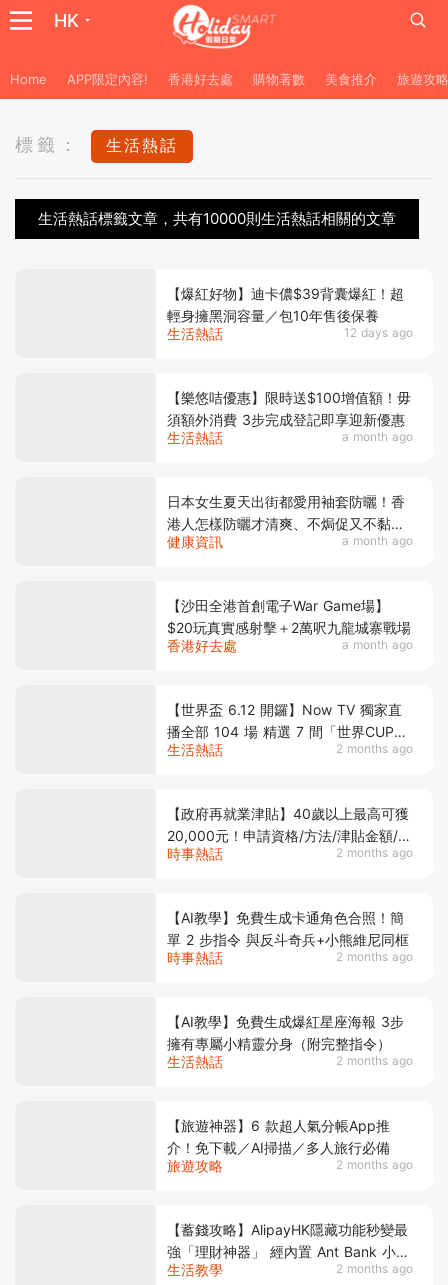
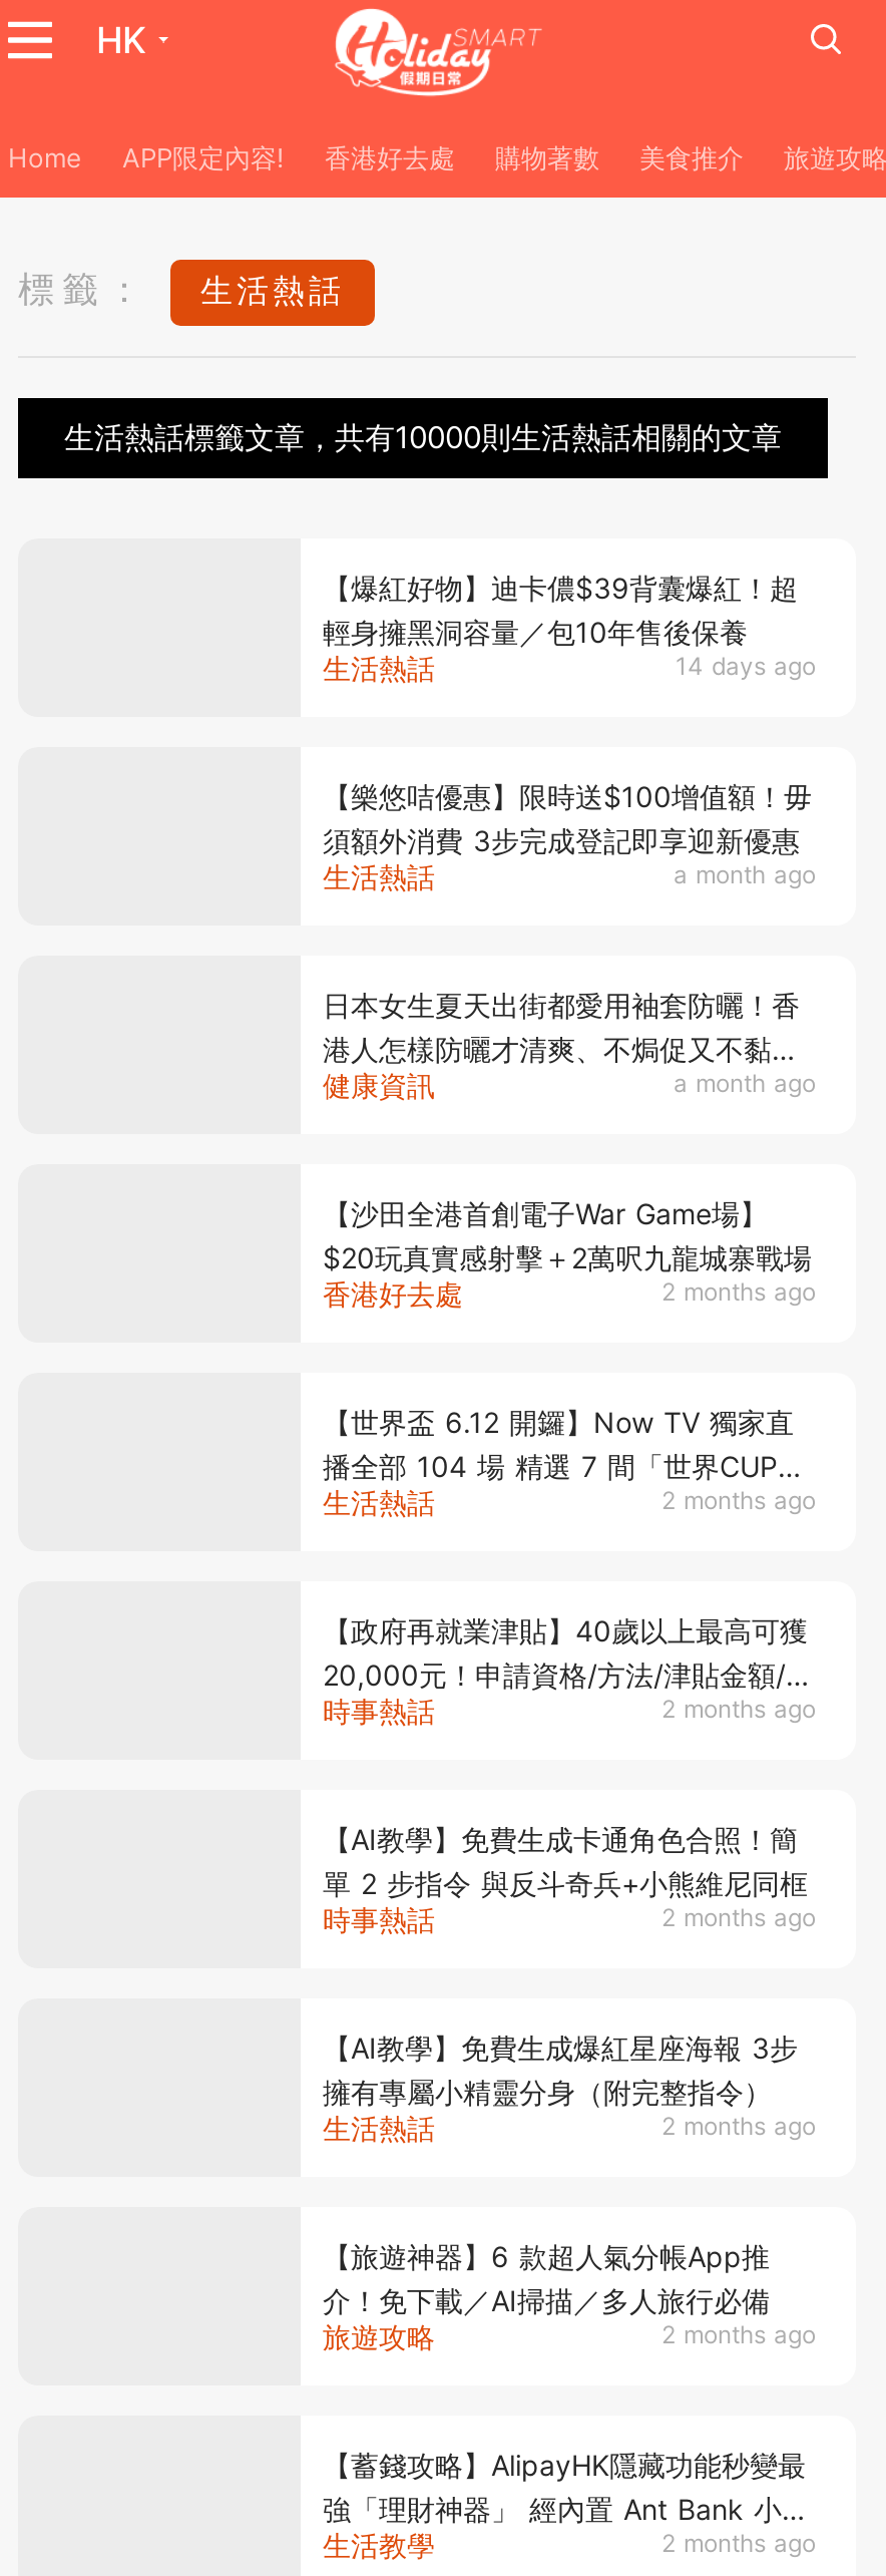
- 12 days ago
+ 14 days ago

- a month ago
+ 2 months ago
